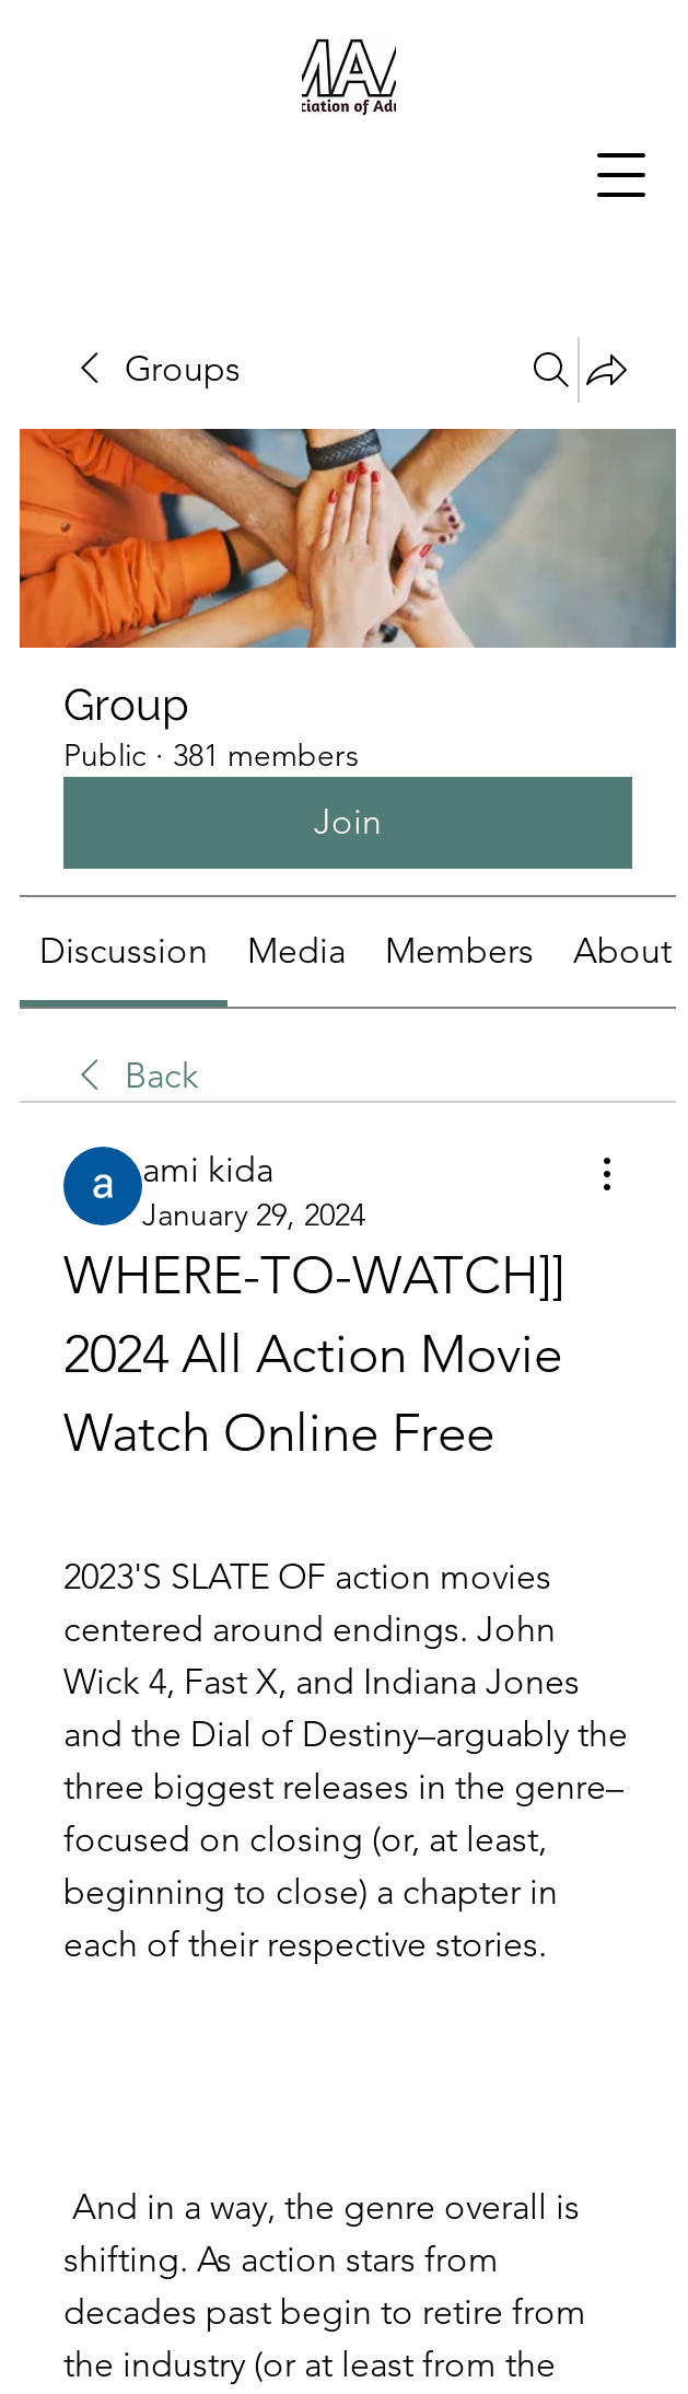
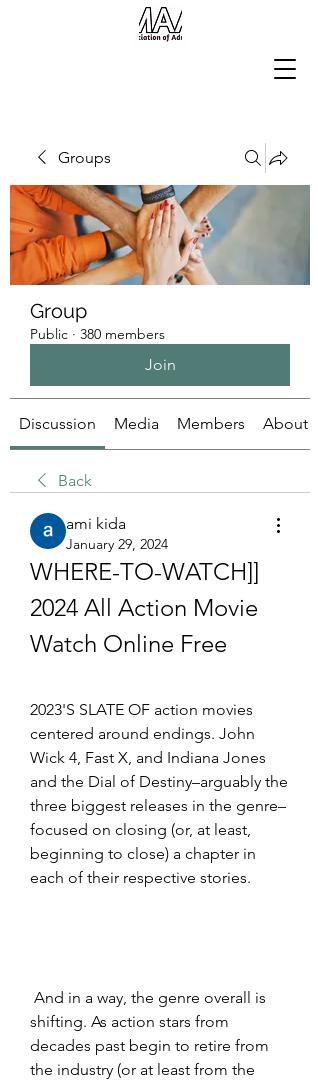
- Public · 381 members
+ Public · 380 members
